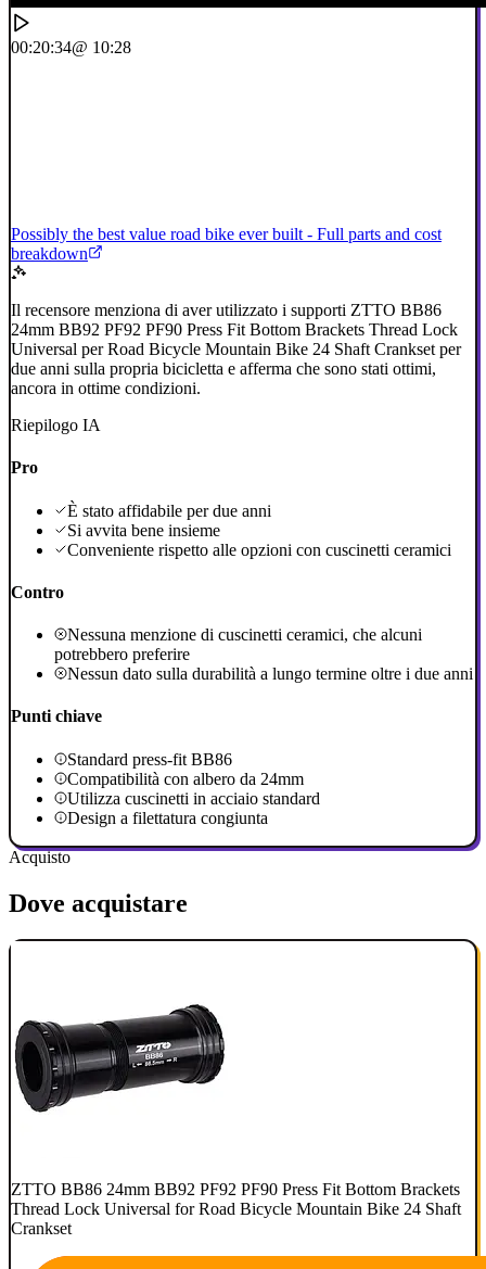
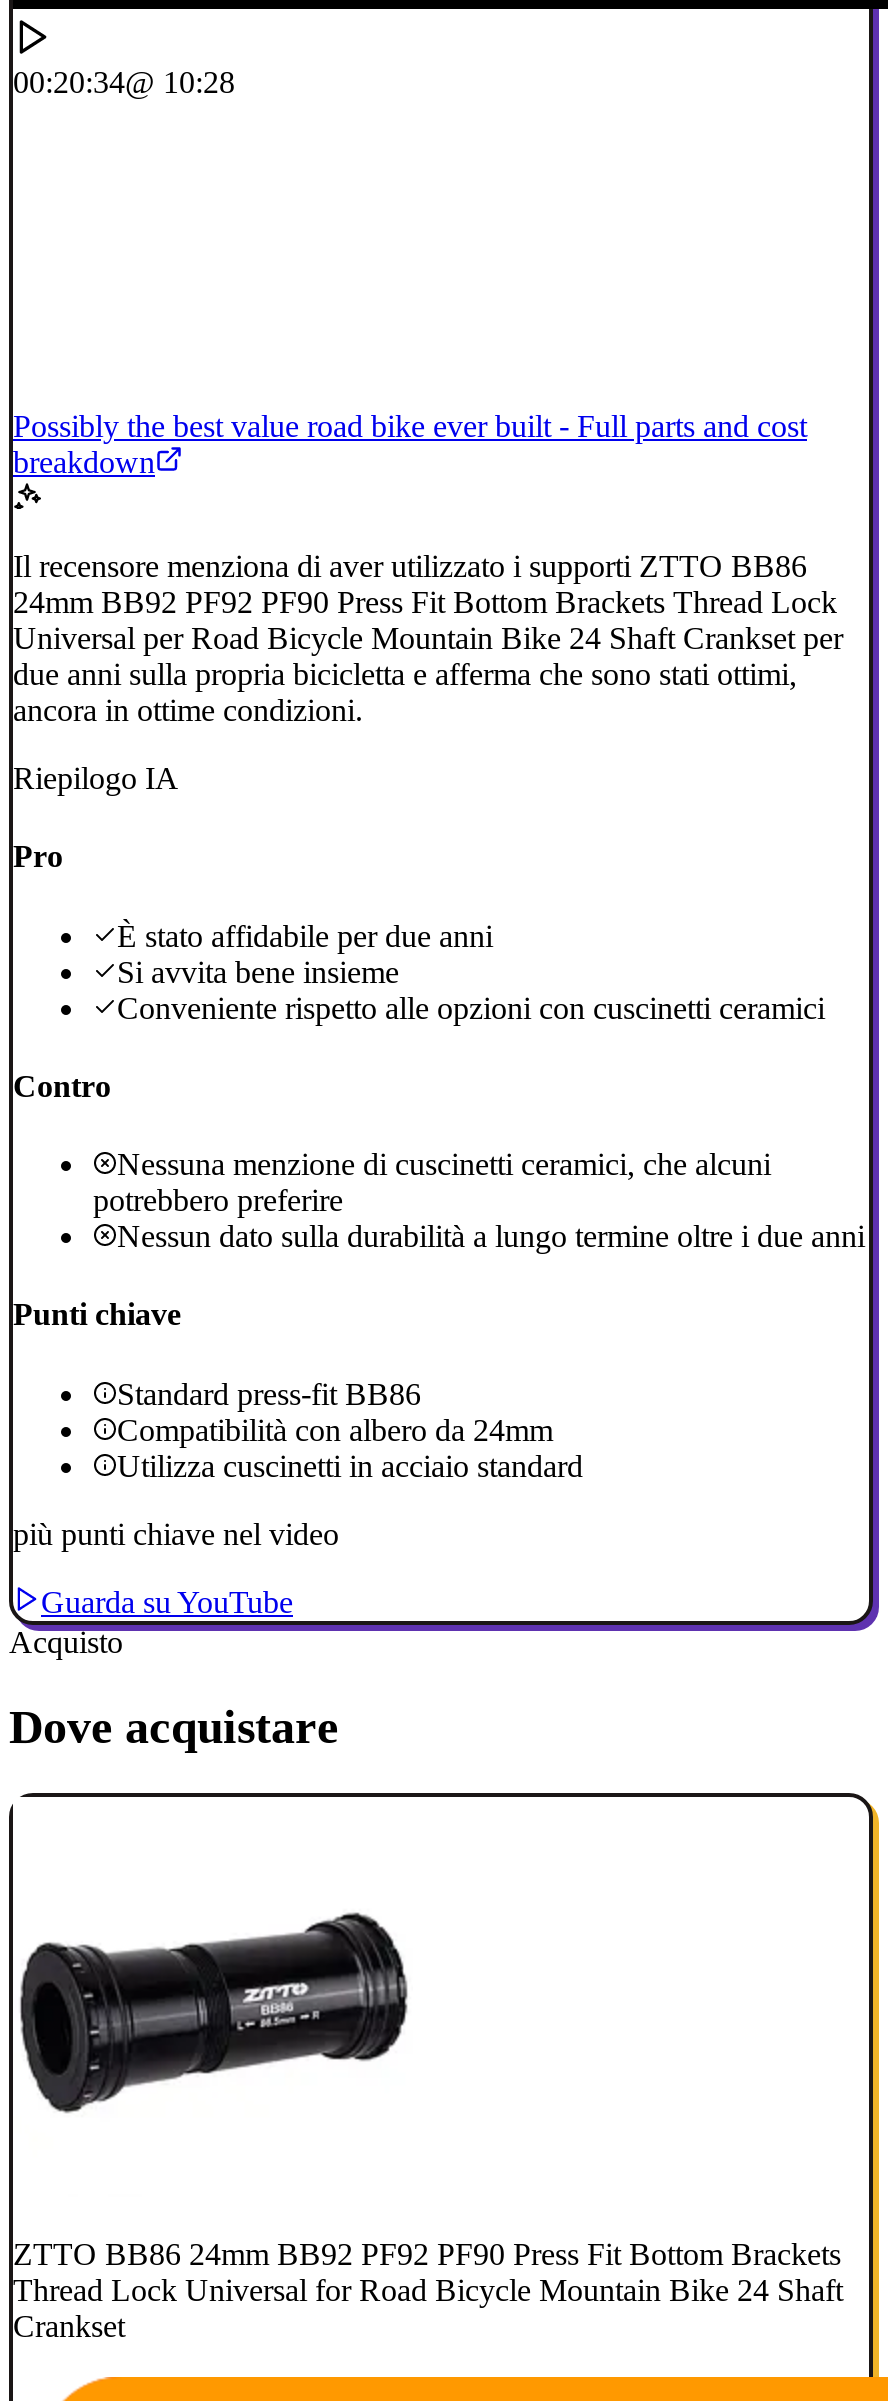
- Design a filettatura congiunta
+ più punti chiave nel video
+ Guarda su YouTube
